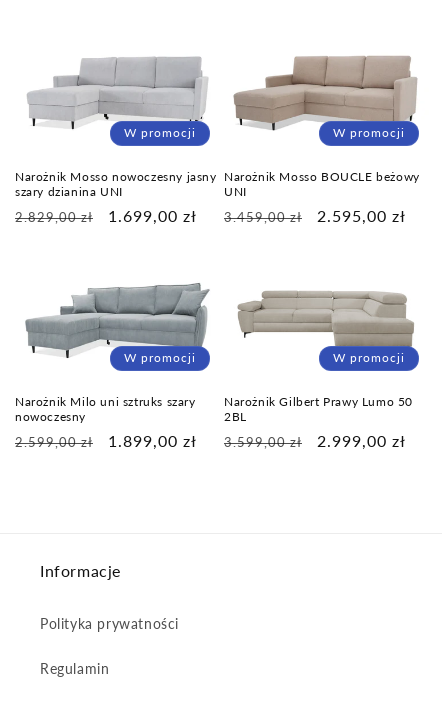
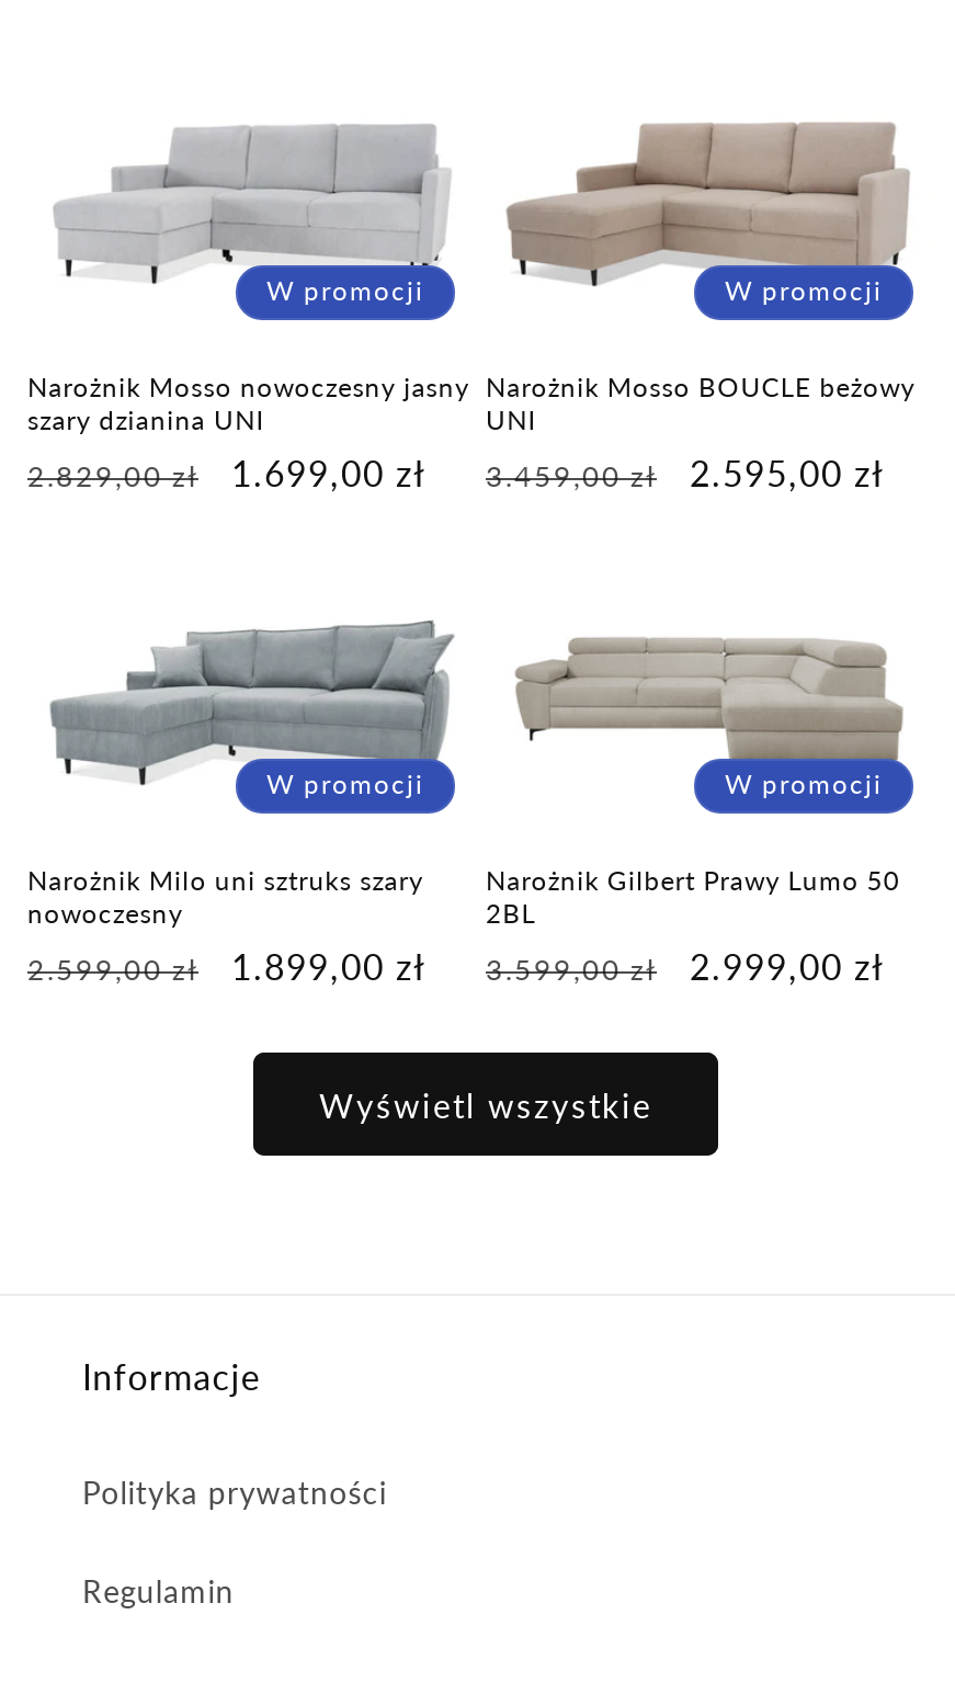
+ Wyświetl wszystkie
